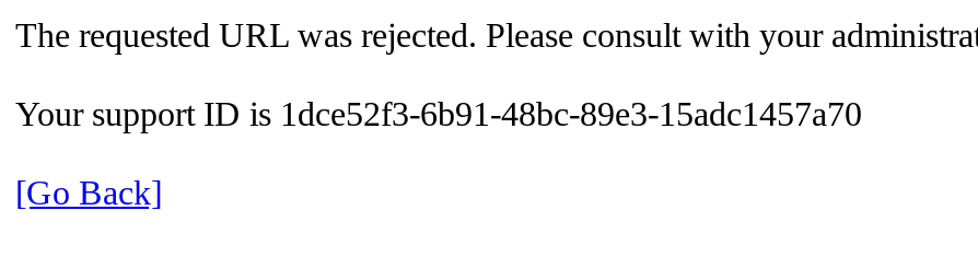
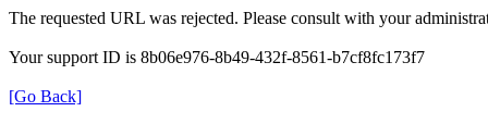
- Your support ID is 1dce52f3-6b91-48bc-89e3-15adc1457a70
+ Your support ID is 8b06e976-8b49-432f-8561-b7cf8fc173f7
